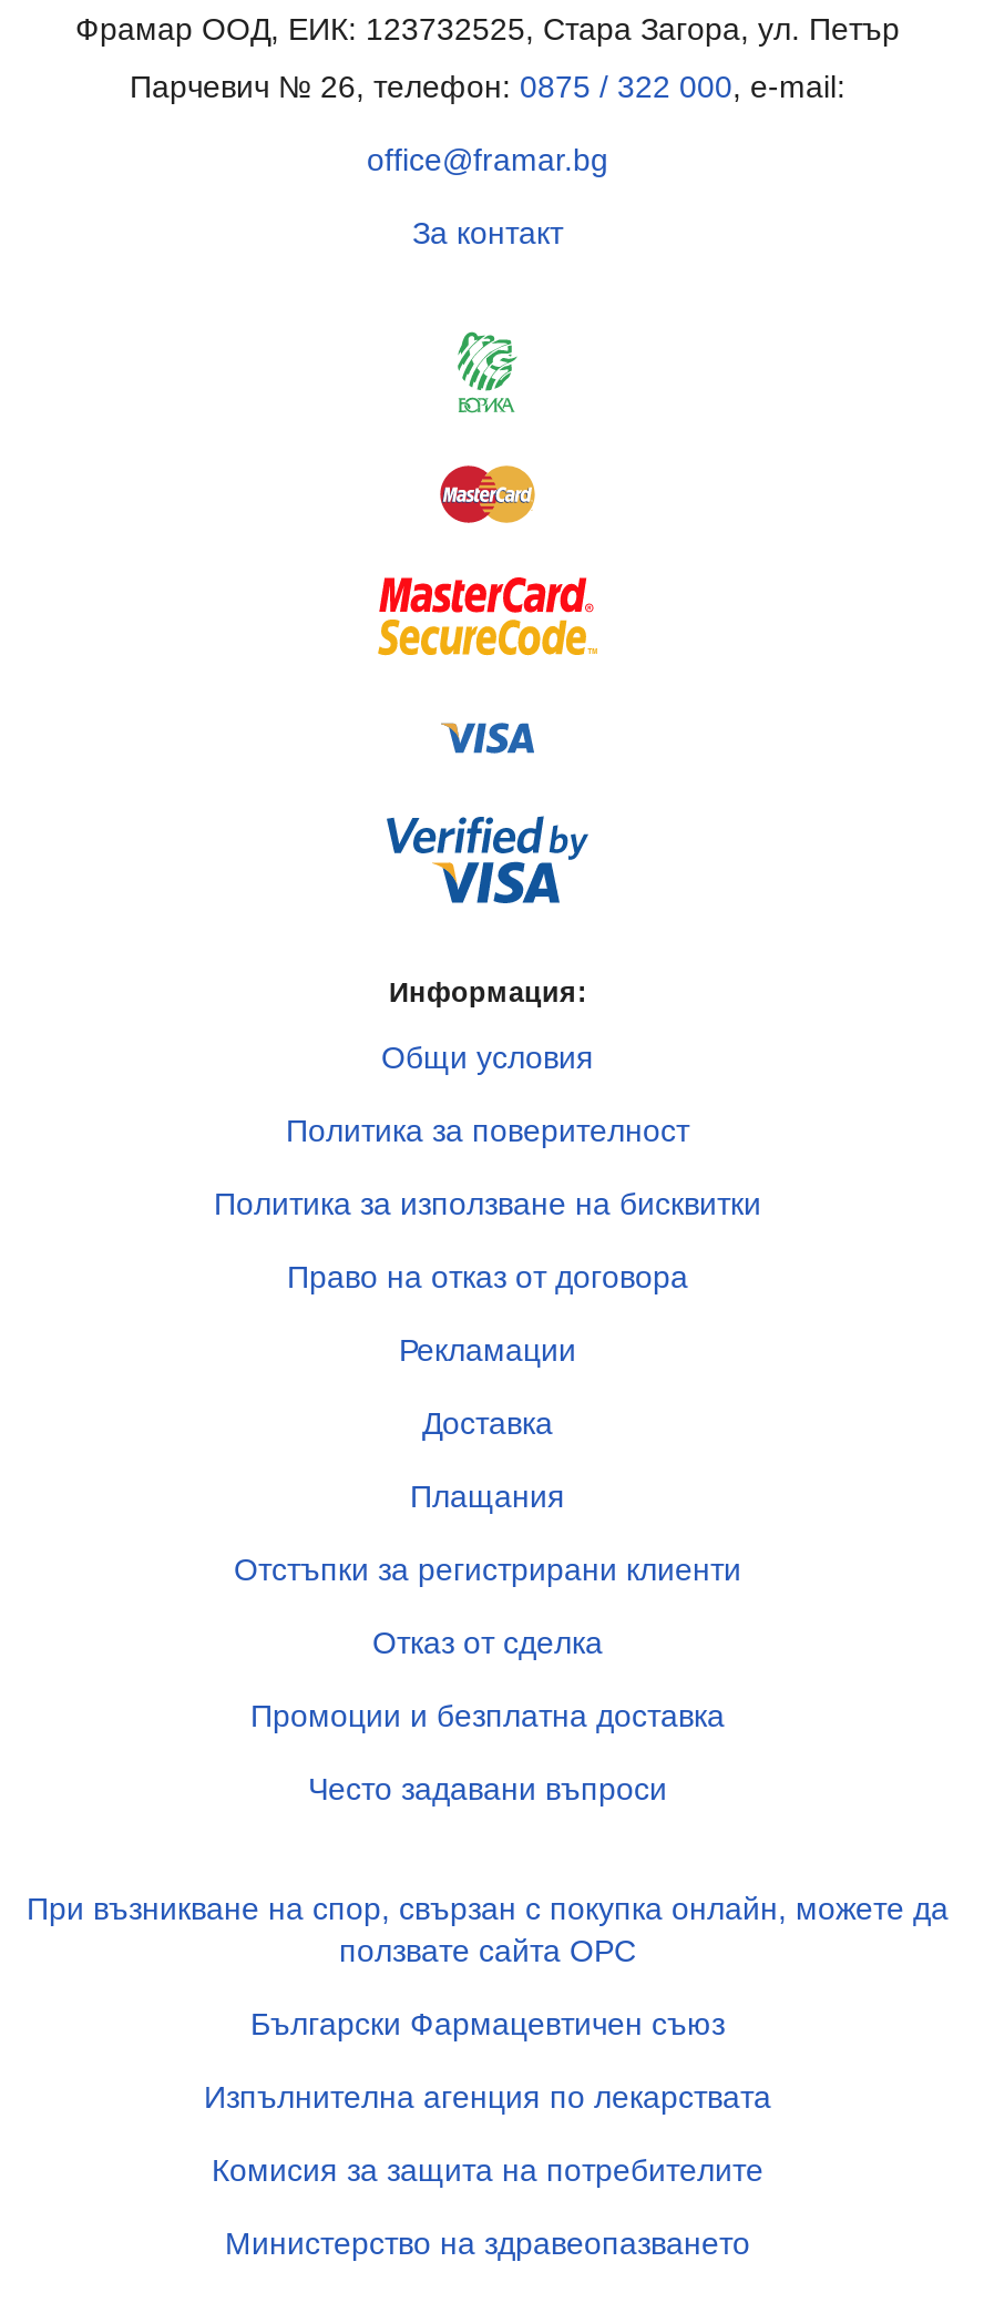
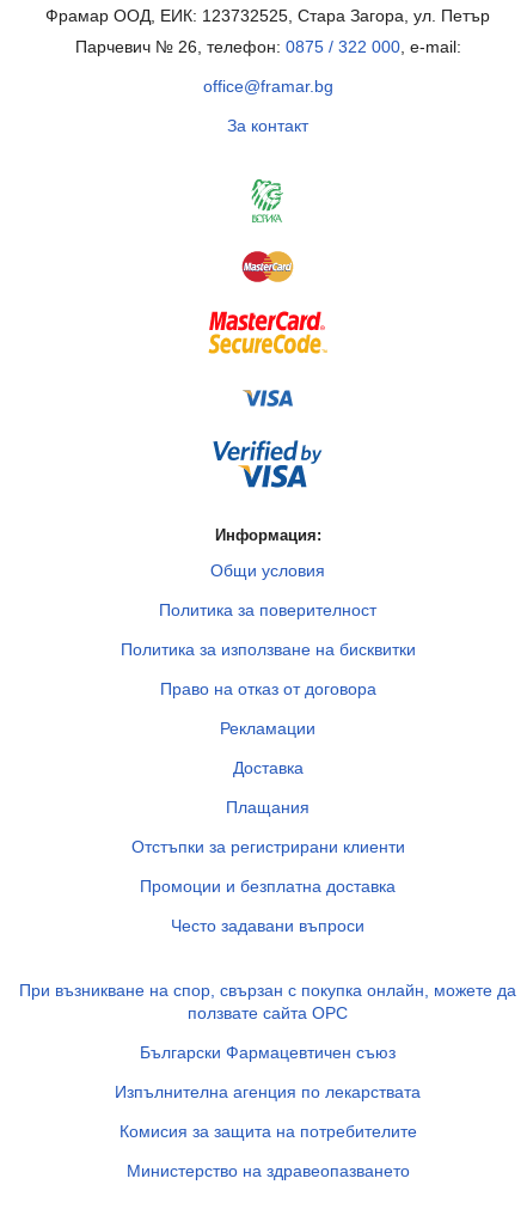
- Отказ от сделка
